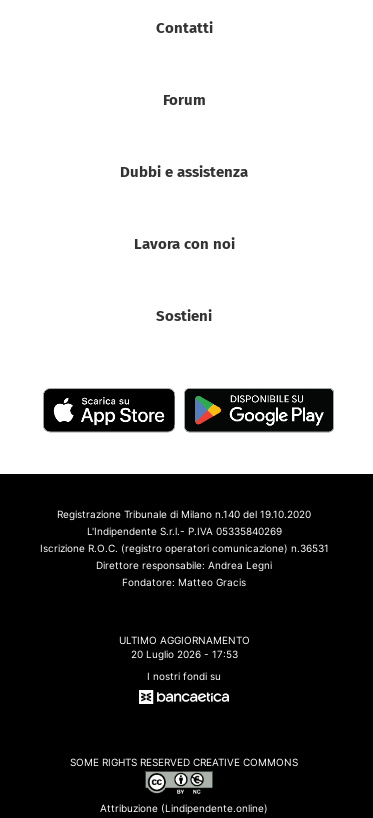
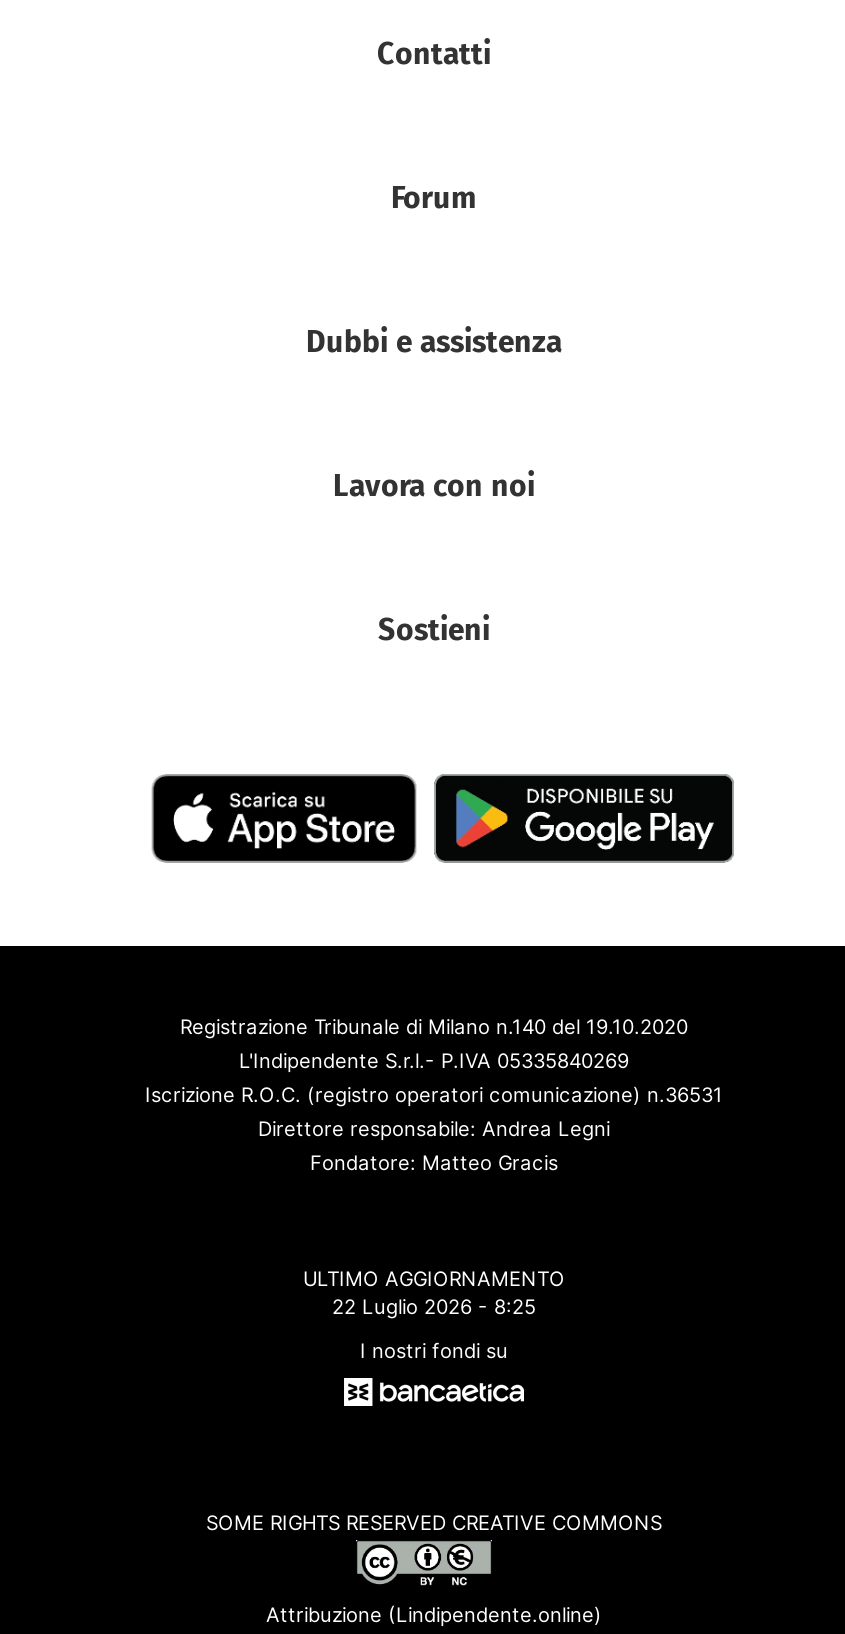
- 20 Luglio 2026 - 17:53
+ 22 Luglio 2026 - 8:25
